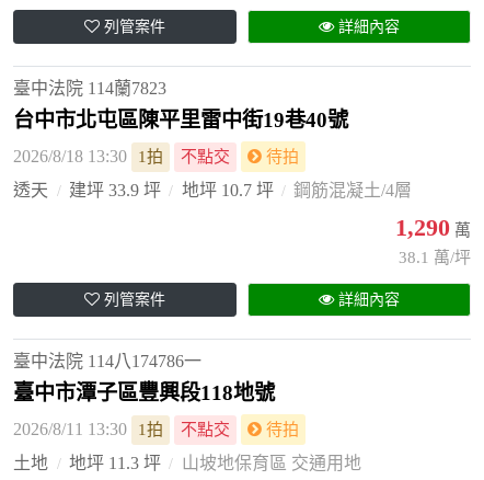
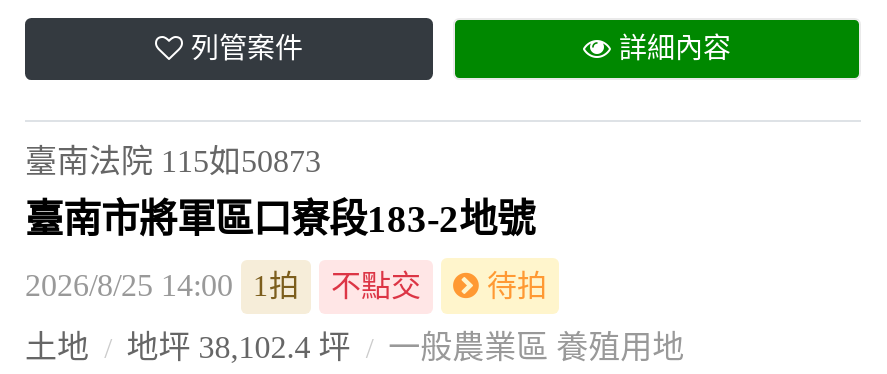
- 臺中法院 114蘭7823
- 台中市北屯區陳平里雷中街19巷40號
- 2026/8/18 13:30
- 1拍
- 不點交
- 待拍
- 透天
- 建坪 33.9 坪
- 地坪 10.7 坪
- 鋼筋混凝土/4層
- 1,290 萬
- 38.1 萬/坪
- 列管案件
- 詳細內容
- 臺中法院 114八174786一
- 臺中市潭子區豐興段118地號
- 2026/8/11 13:30
+ 臺南法院 115如50873
+ 臺南市將軍區口寮段183-2地號
+ 2026/8/25 14:00

- 地坪 11.3 坪
- 山坡地保育區 交通用地
+ 地坪 38,102.4 坪
+ 一般農業區 養殖用地
